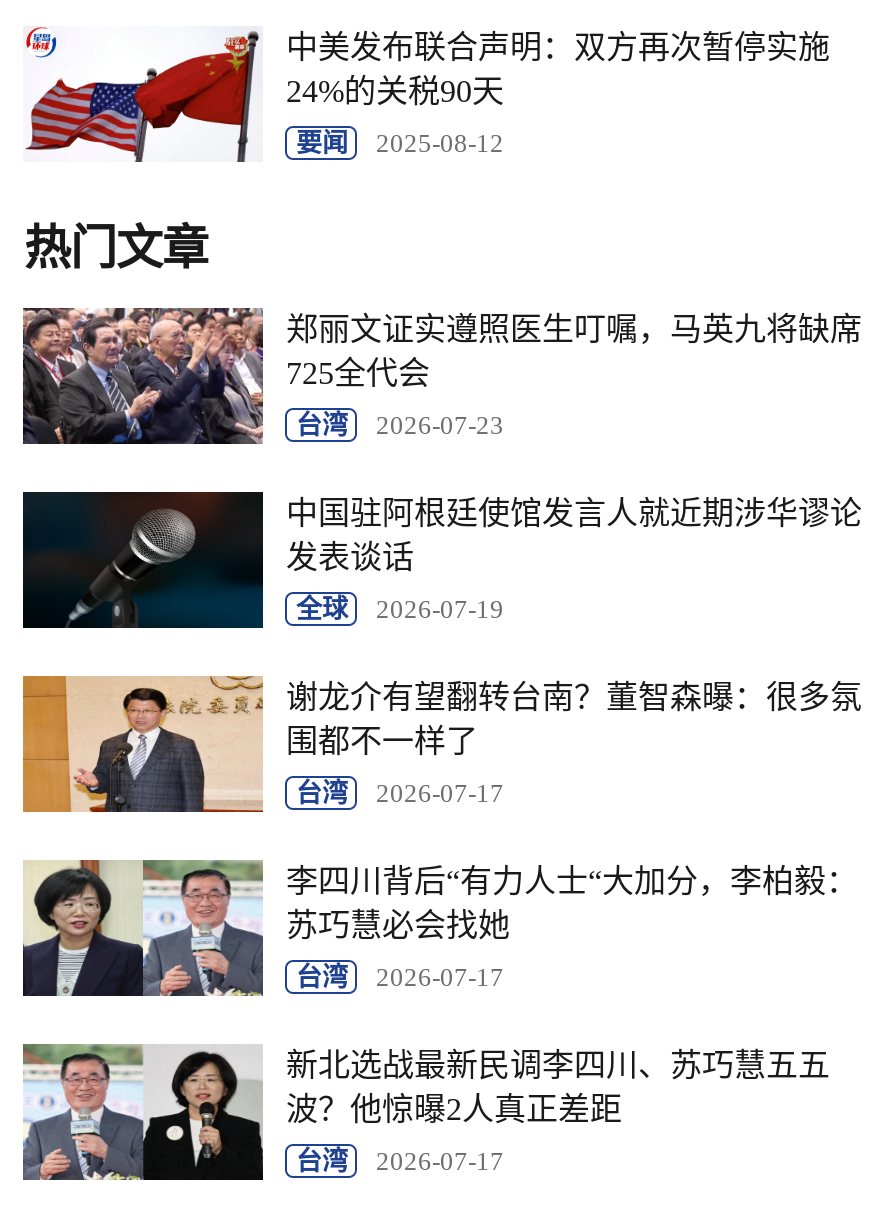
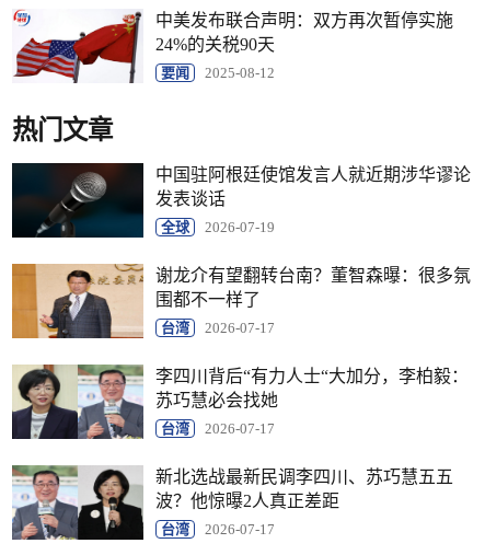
- [image]
- 郑丽文证实遵照医生叮嘱，马英九将缺席
- 725全代会
- 台湾
- 2026-07-23
